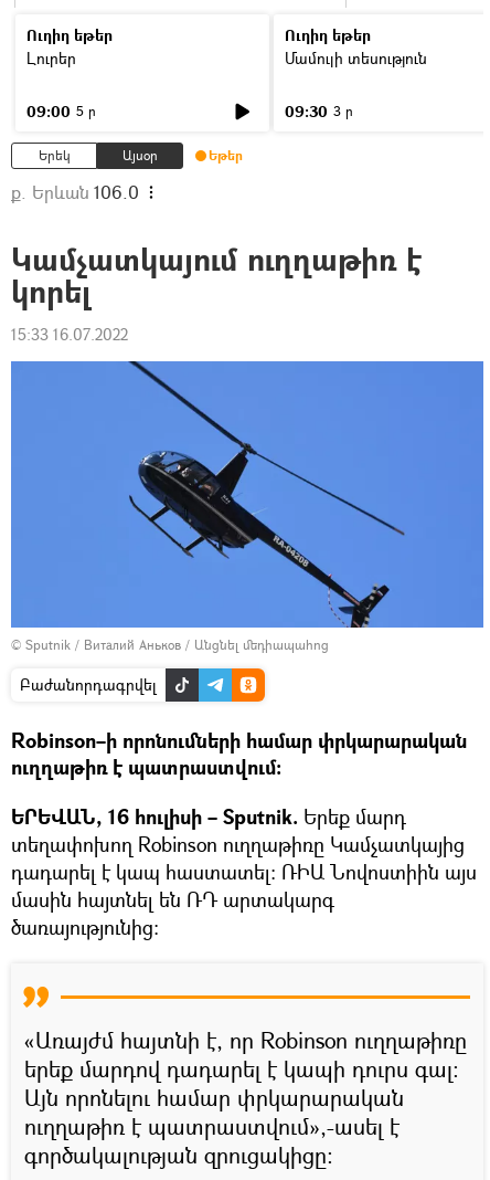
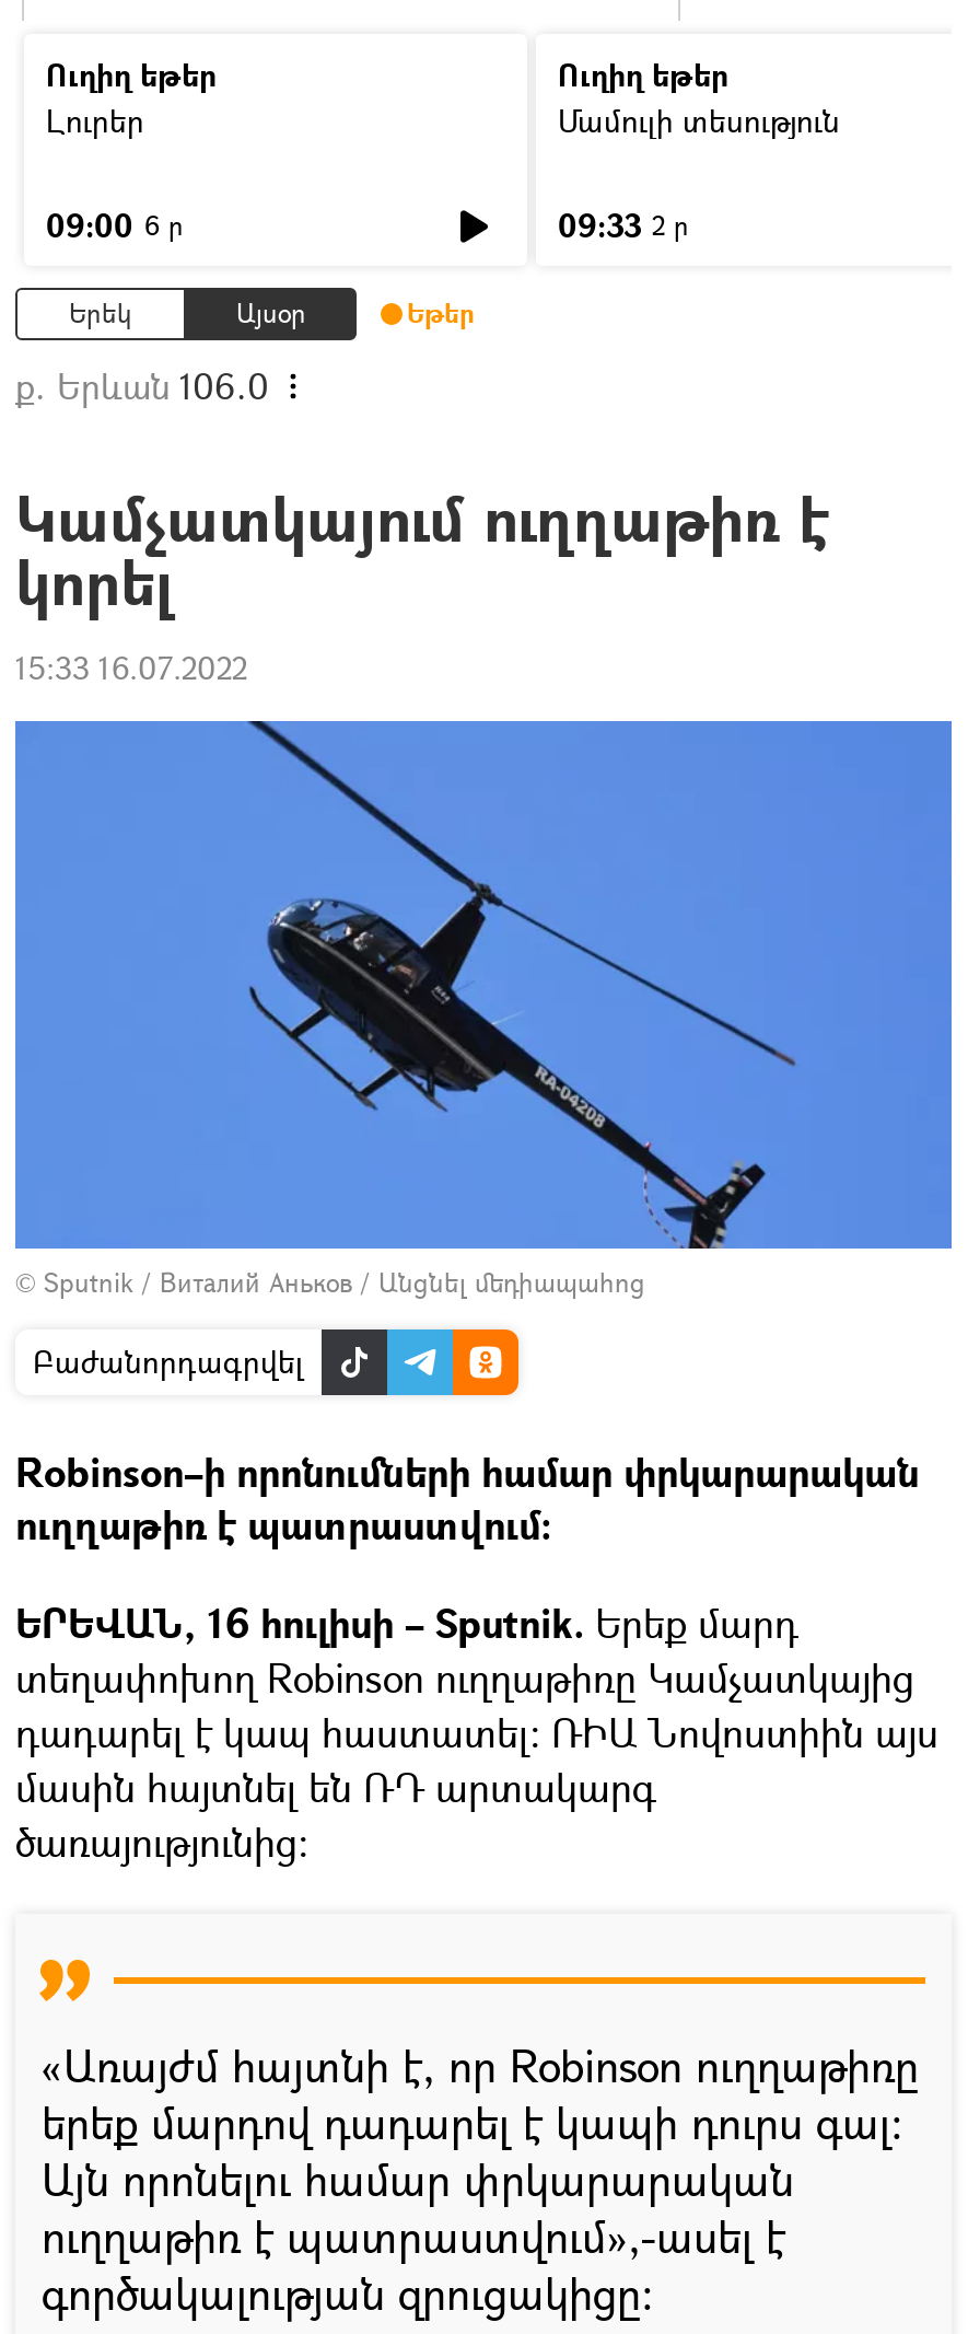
- 09:00 5 ր
+ 09:00 6 ր

- 09:30 3 ր
+ 09:33 2 ր
